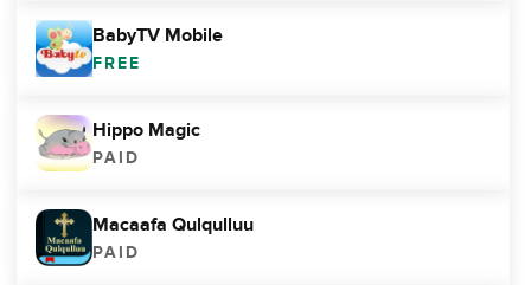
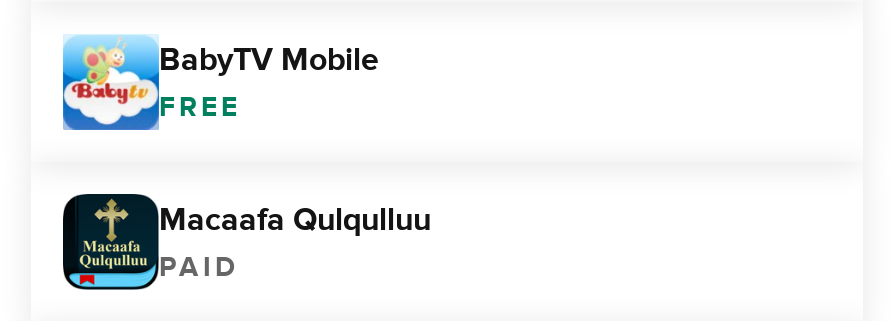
- [image]
- Hippo Magic
- PAID
